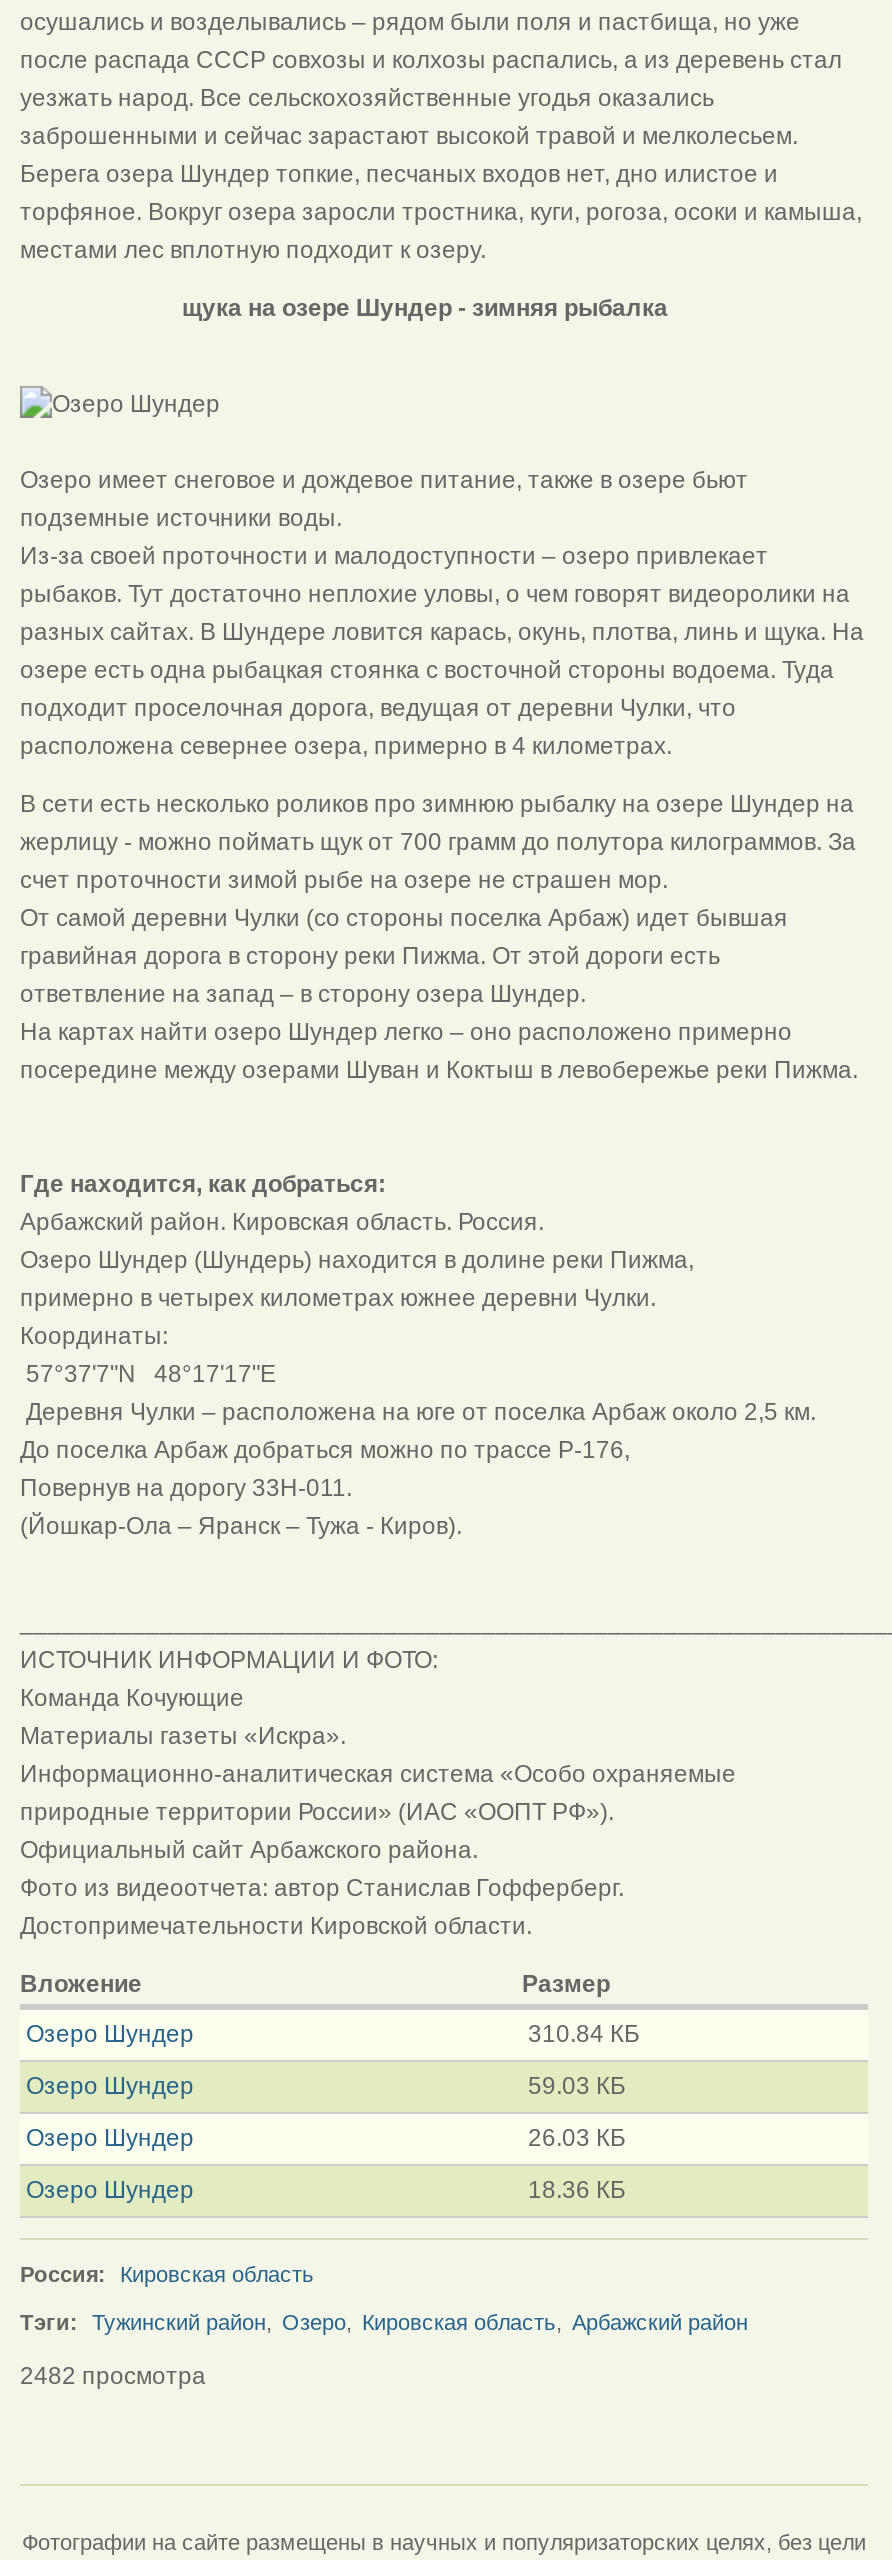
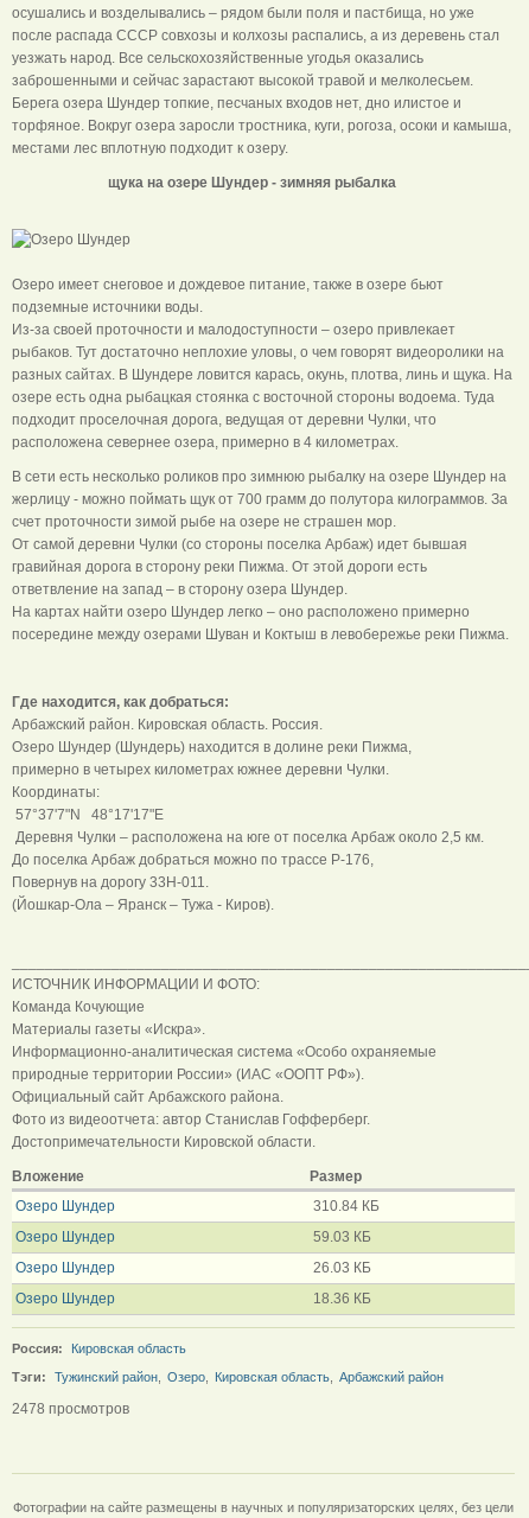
- 2482 просмотра
+ 2478 просмотров
